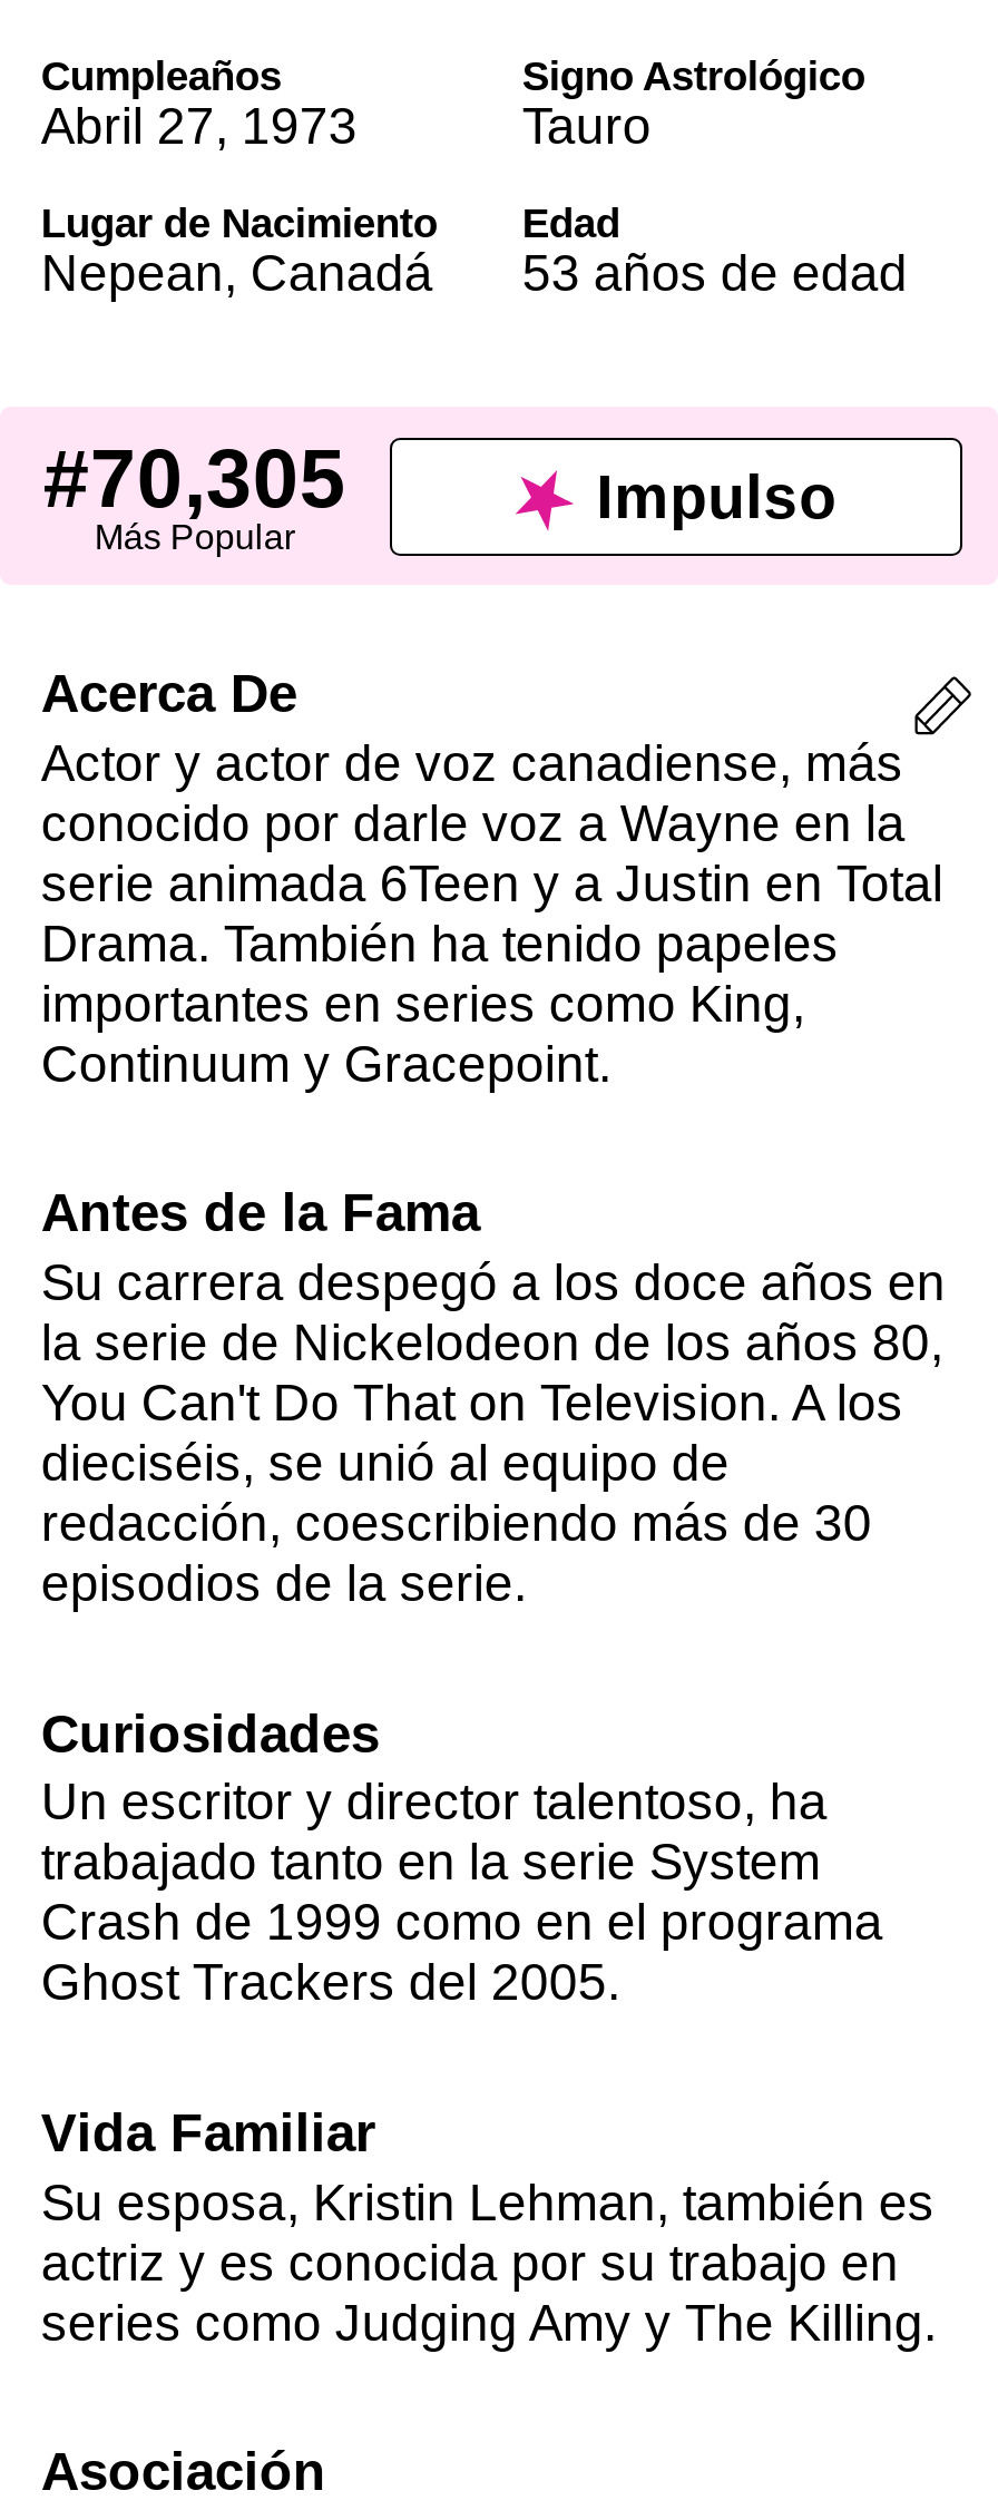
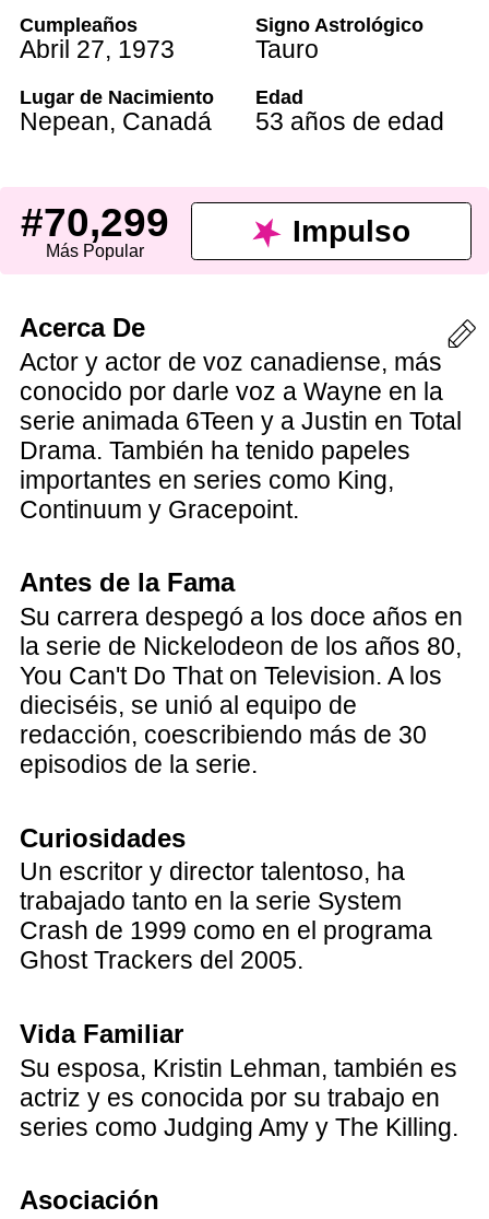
- #70,305
+ #70,299
